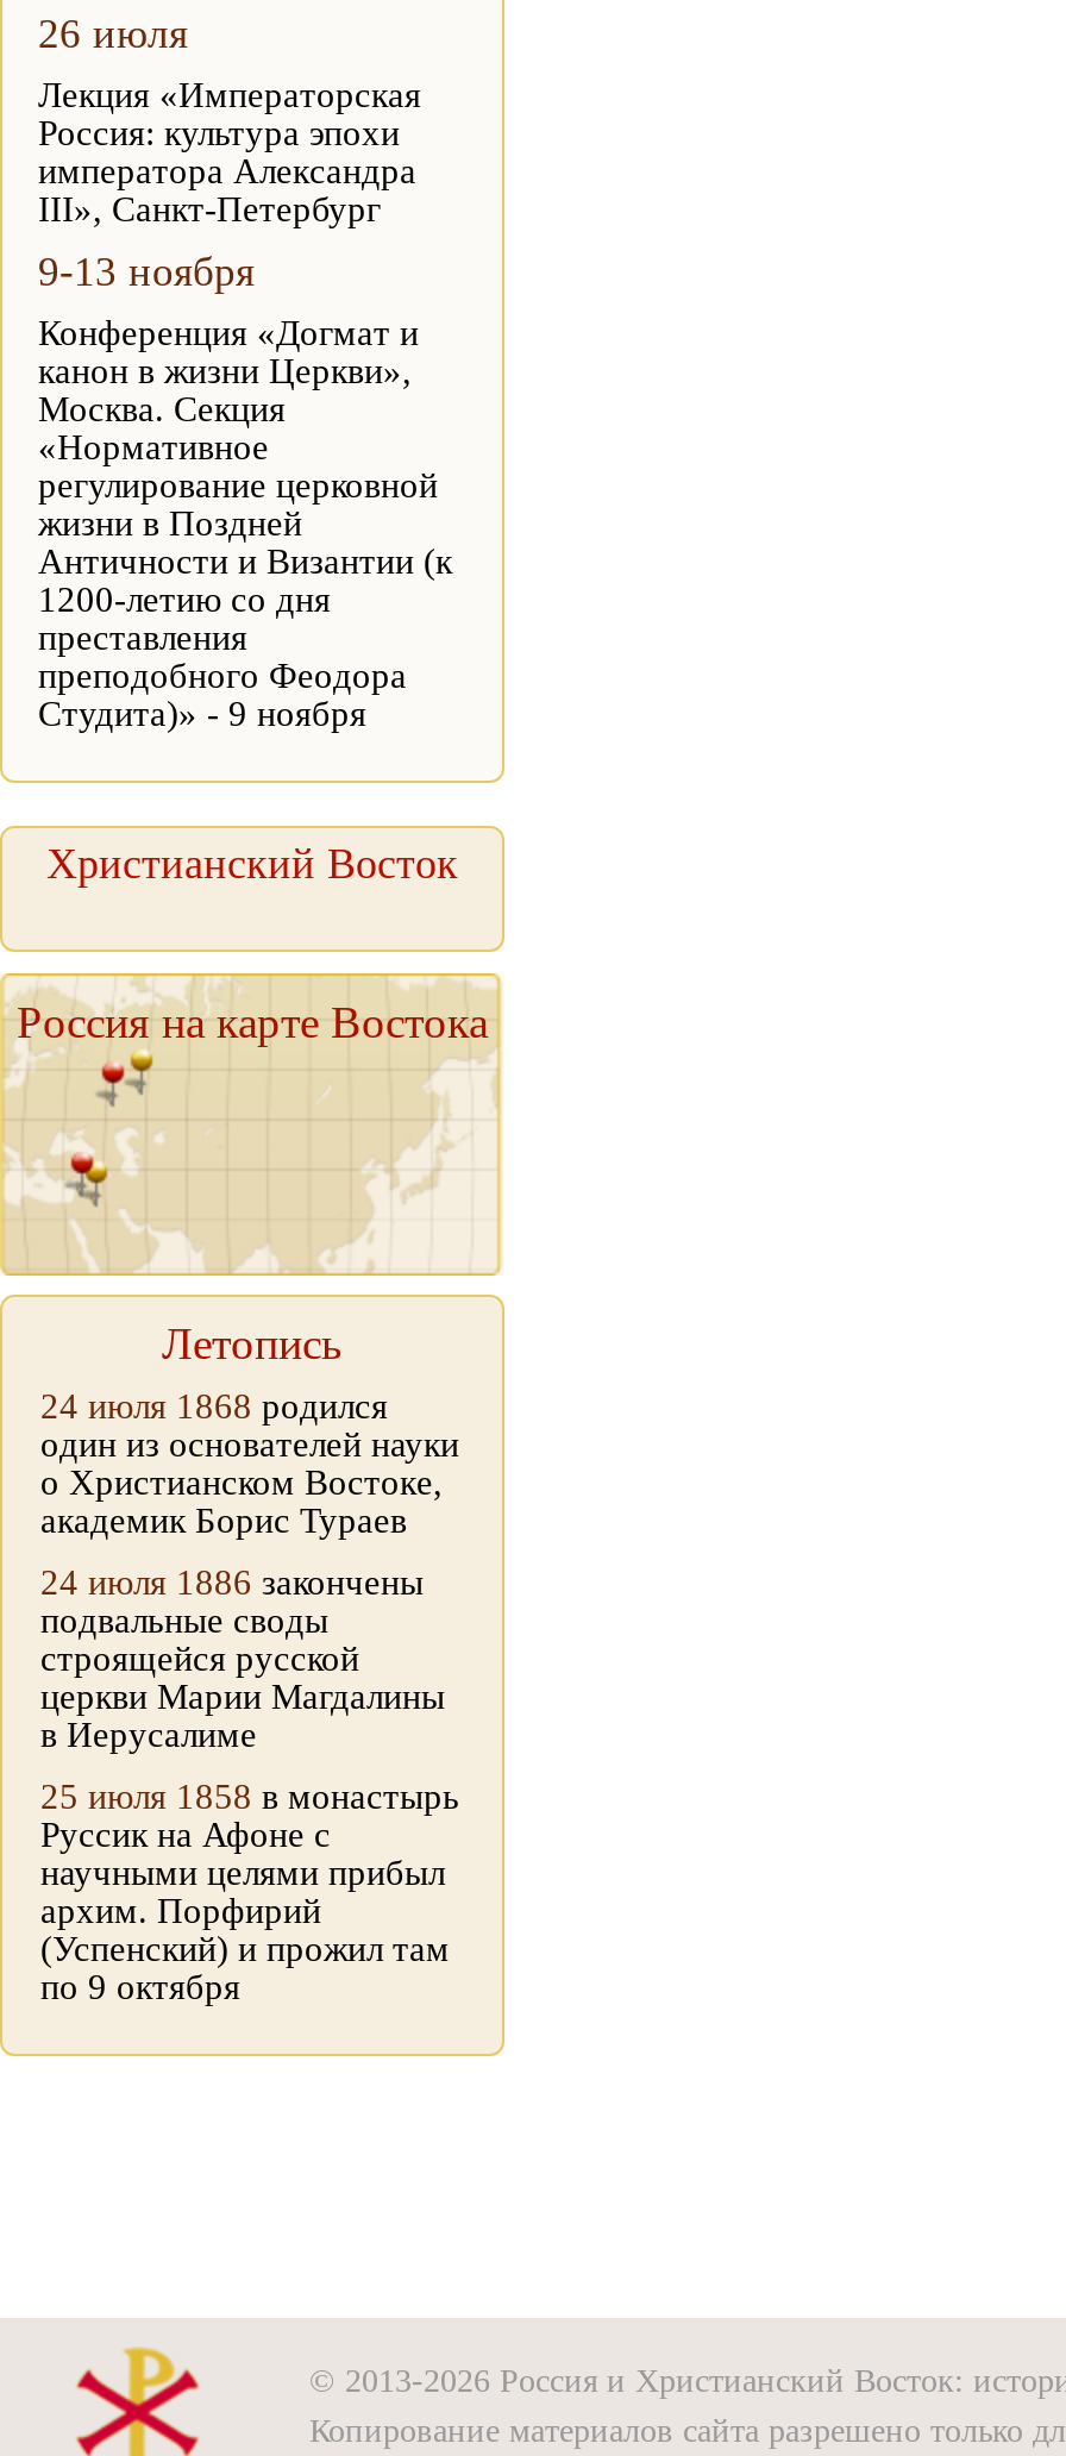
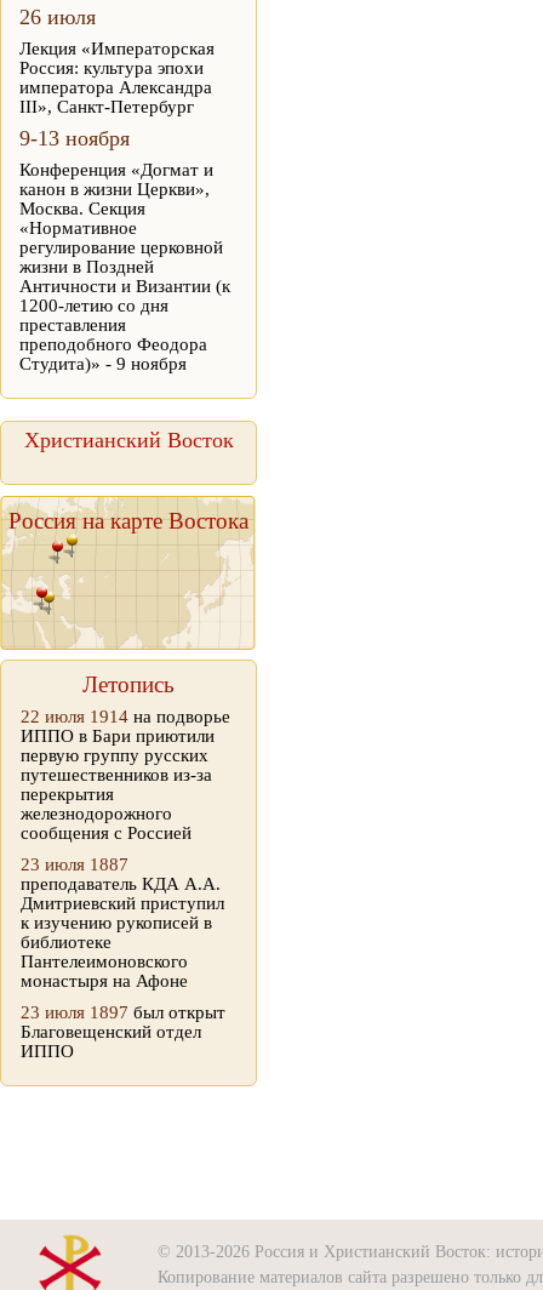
- 24 июля 1868 родился
- один из основателей науки
- о Христианском Востоке,
- академик Борис Тураев
+ 22 июля 1914 на подворье
+ ИППО в Бари приютили
+ первую группу русских
+ путешественников из-за
+ перекрытия
+ железнодорожного
+ сообщения с Россией

- 24 июля 1886 закончены
- подвальные своды
- строящейся русской
- церкви Марии Магдалины
- в Иерусалиме
+ 23 июля 1887
+ преподаватель КДА А.А.
+ Дмитриевский приступил
+ к изучению рукописей в
+ библиотеке
+ Пантелеимоновского
+ монастыря на Афоне

- 25 июля 1858 в монастырь
- Руссик на Афоне с
- научными целями прибыл
- архим. Порфирий
- (Успенский) и прожил там
- по 9 октября
+ 23 июля 1897 был открыт
+ Благовещенский отдел
+ ИППО
